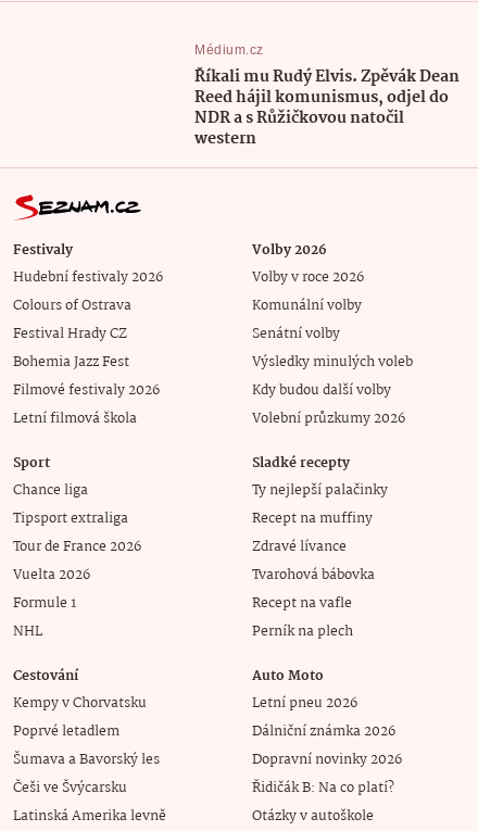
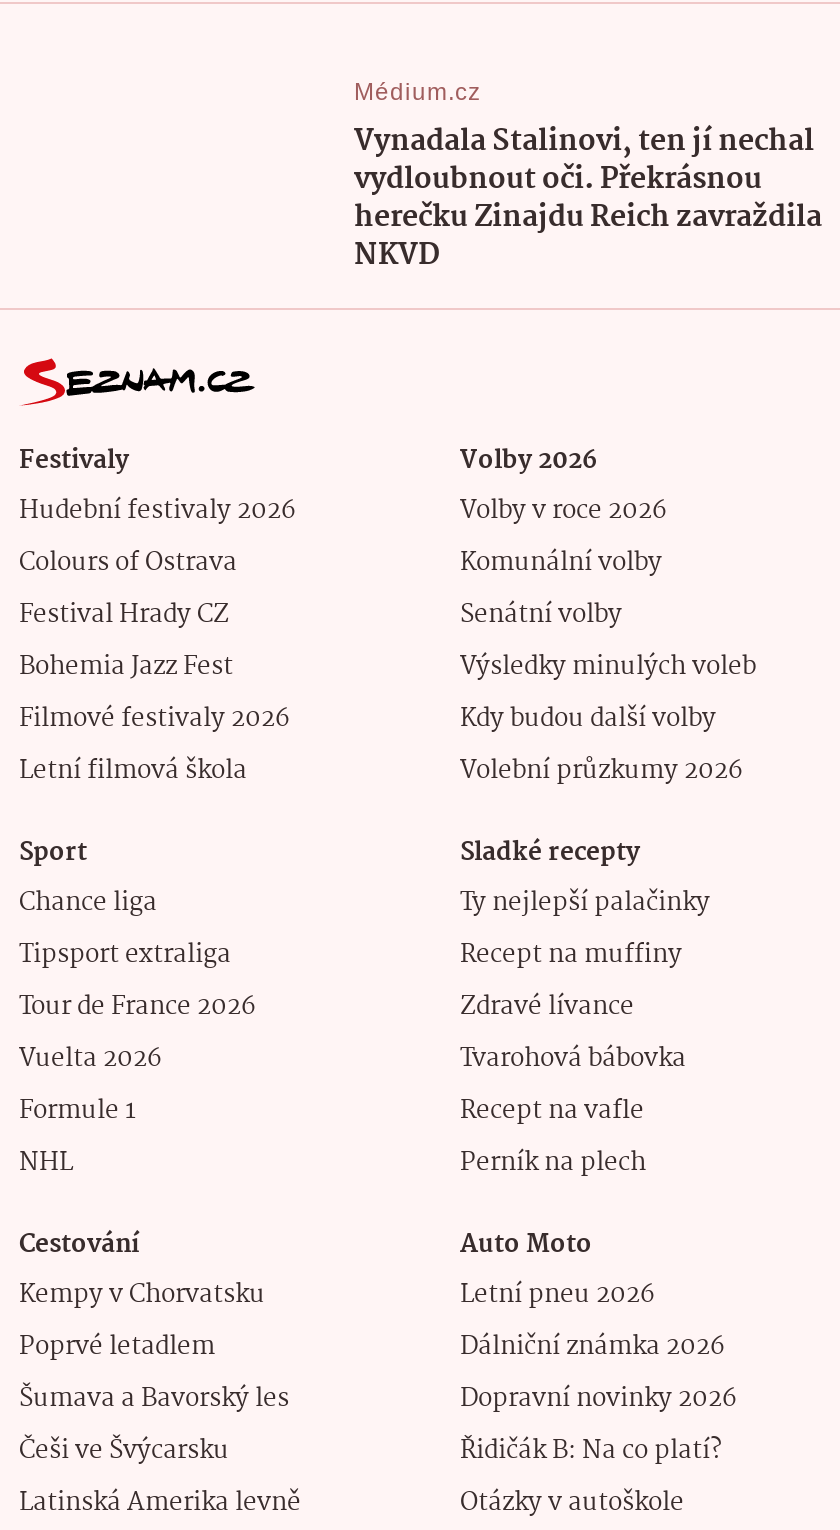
- Říkali mu Rudý Elvis. Zpěvák Dean
- Reed hájil komunismus, odjel do
- NDR a s Růžičkovou natočil
- western
+ Vynadala Stalinovi, ten jí nechal
+ vydloubnout oči. Překrásnou
+ herečku Zinajdu Reich zavraždila
+ NKVD
